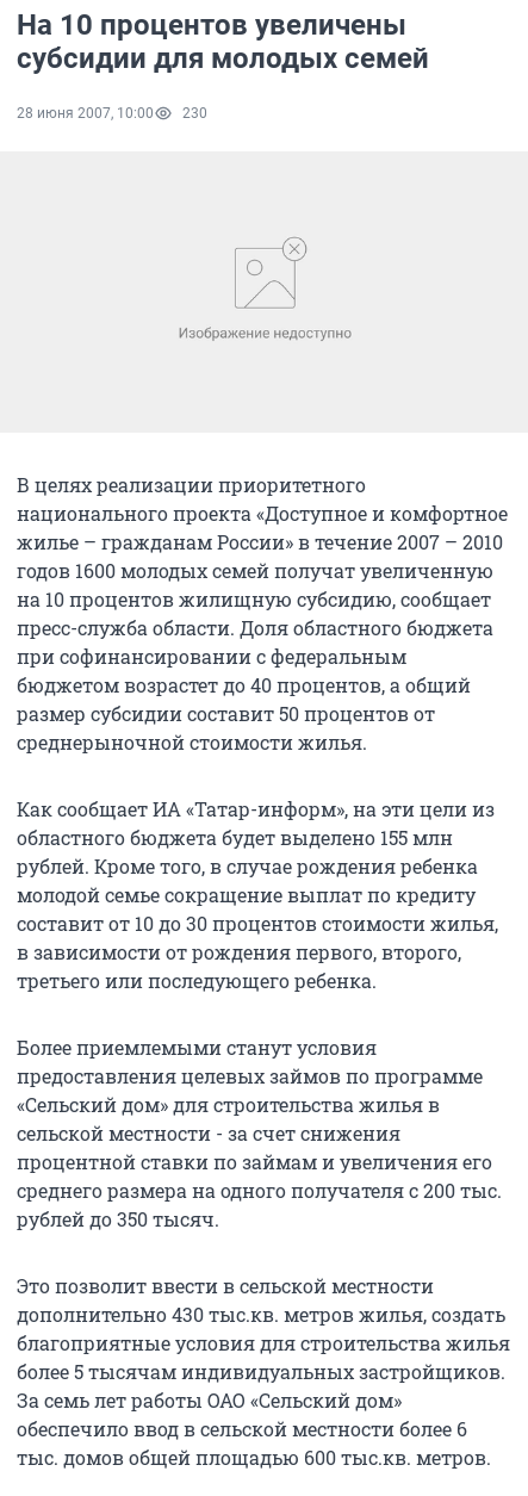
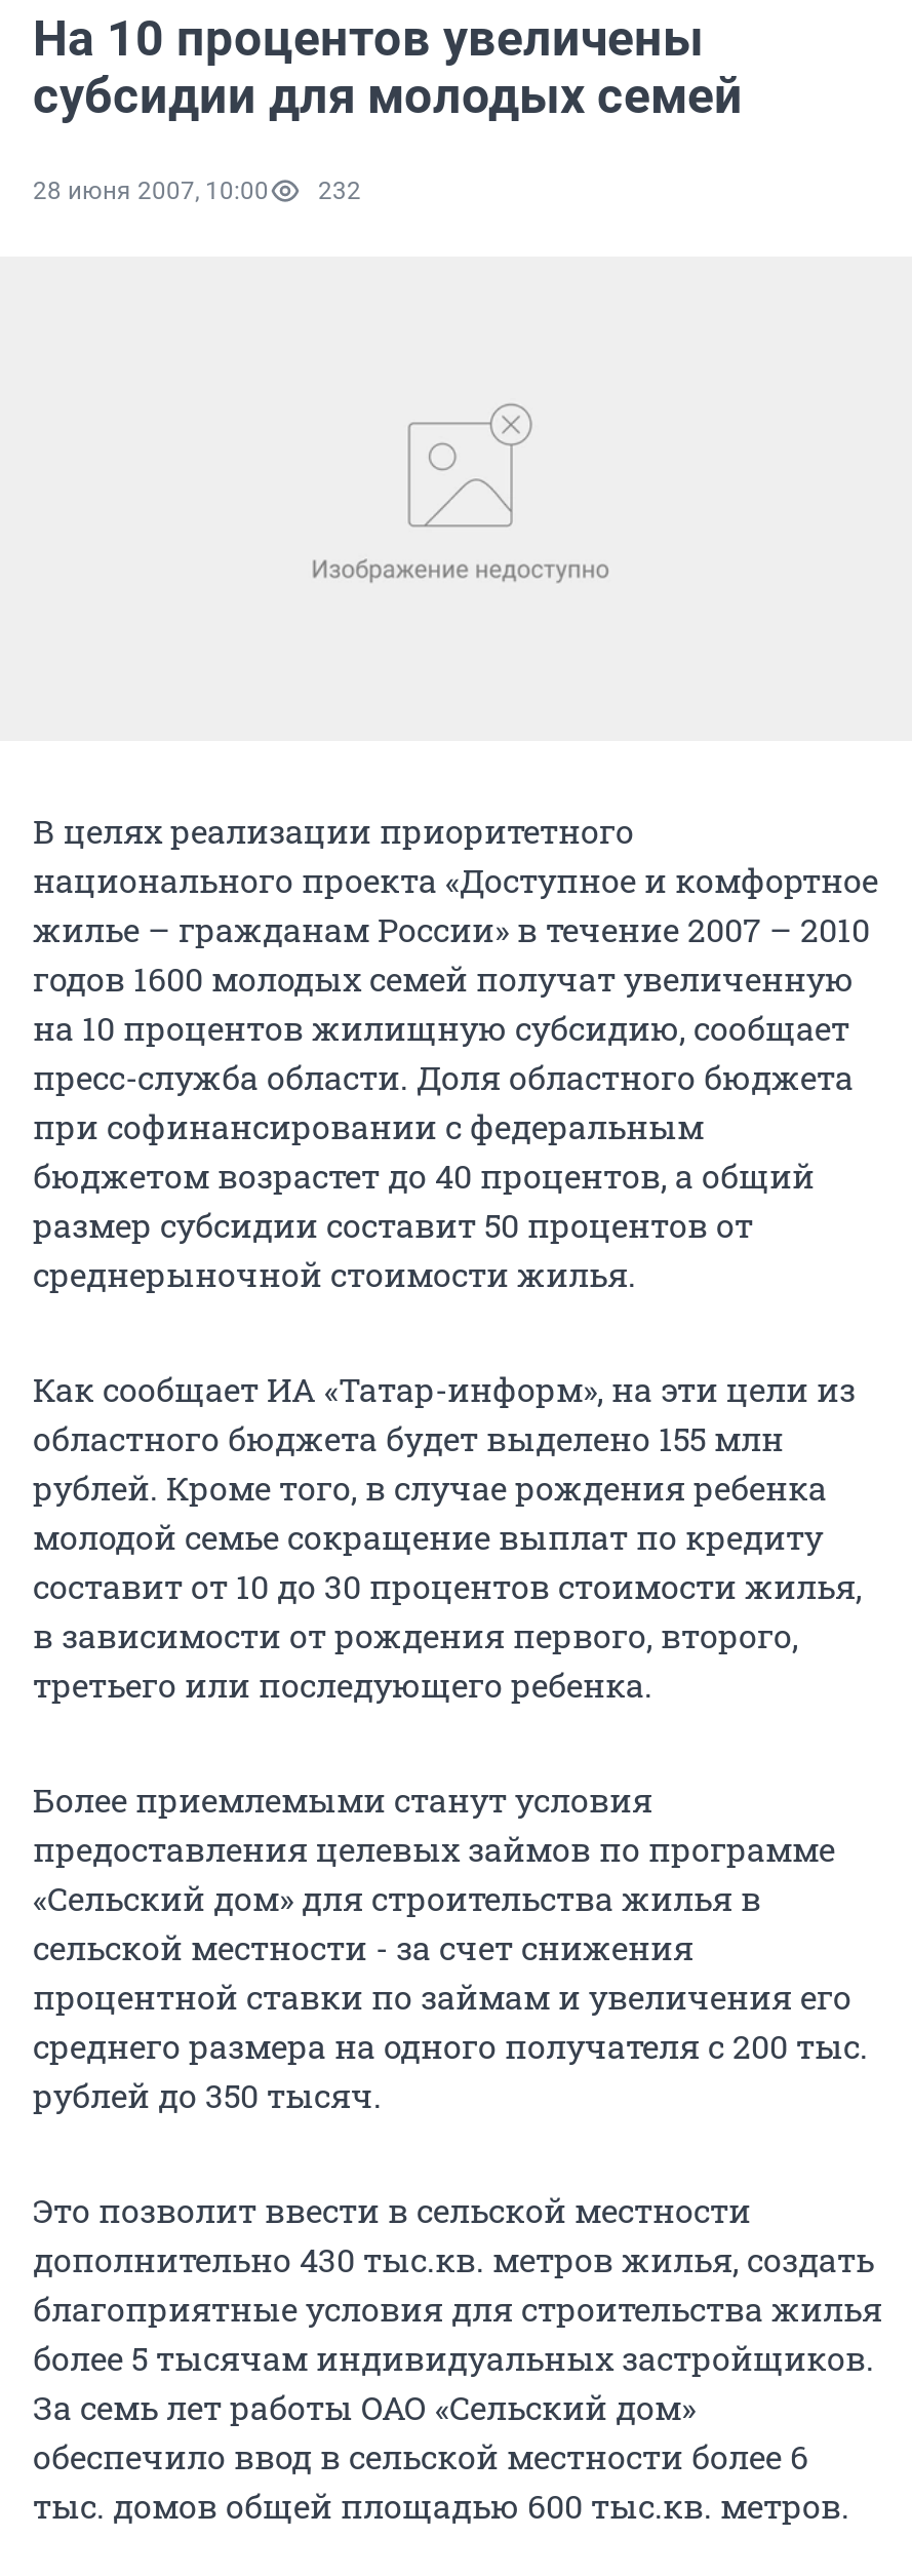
- 28 июня 2007, 10:00 230
+ 28 июня 2007, 10:00 232
